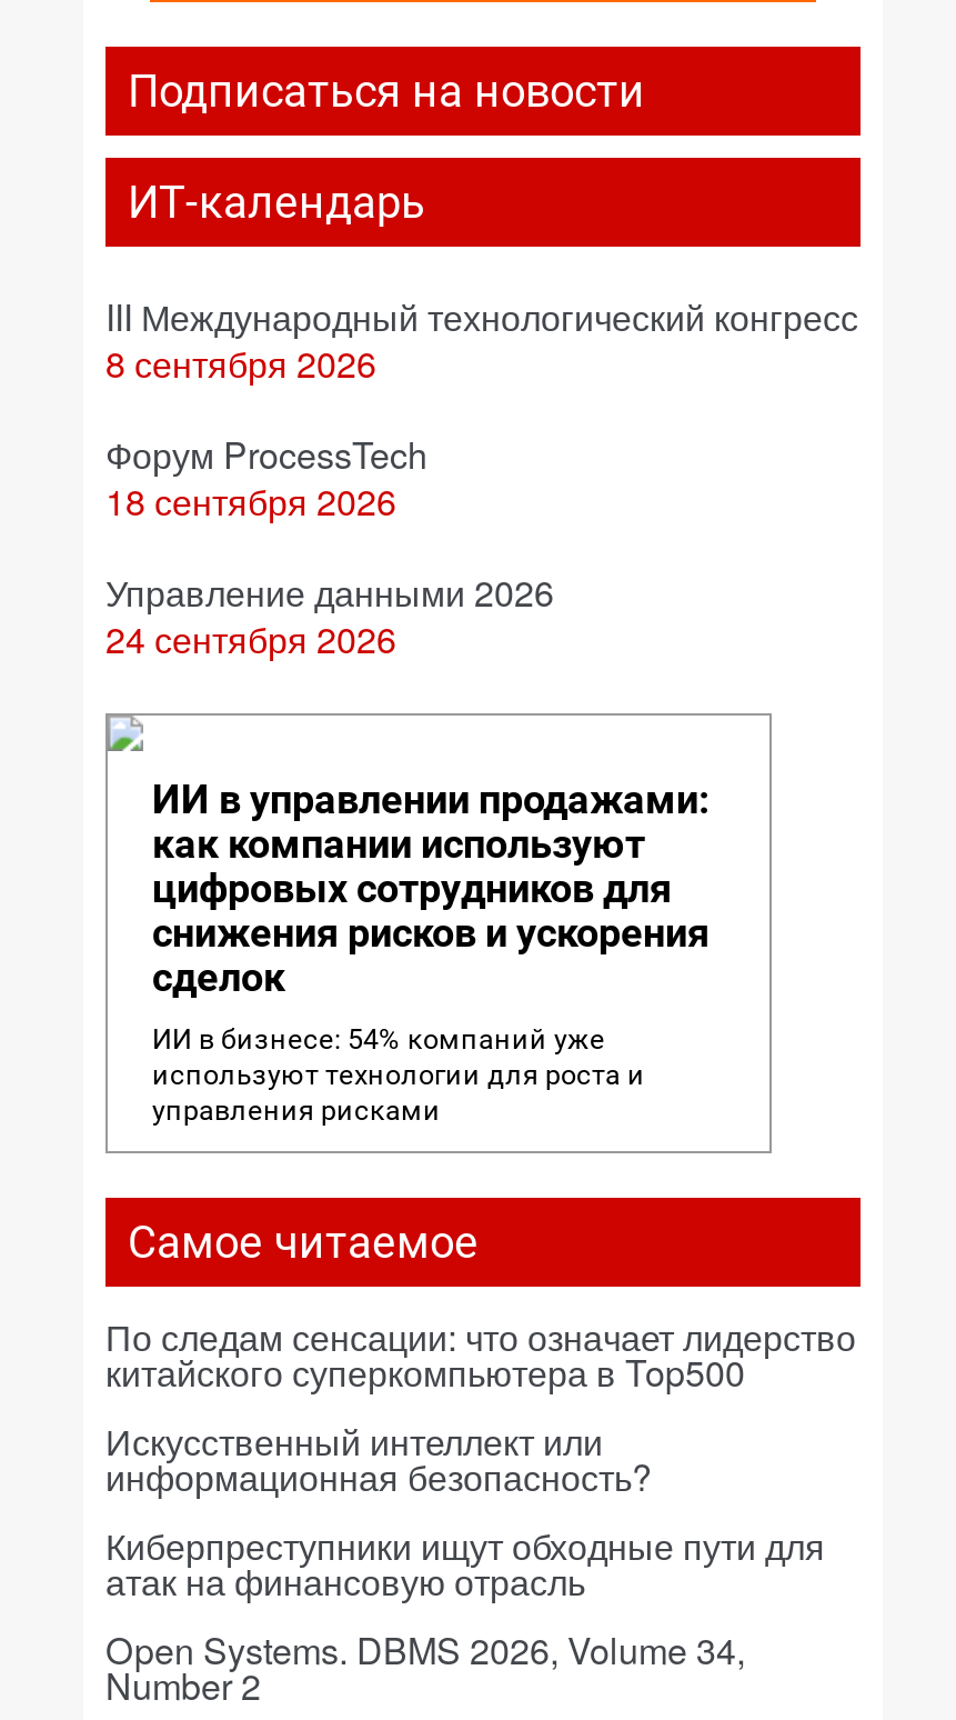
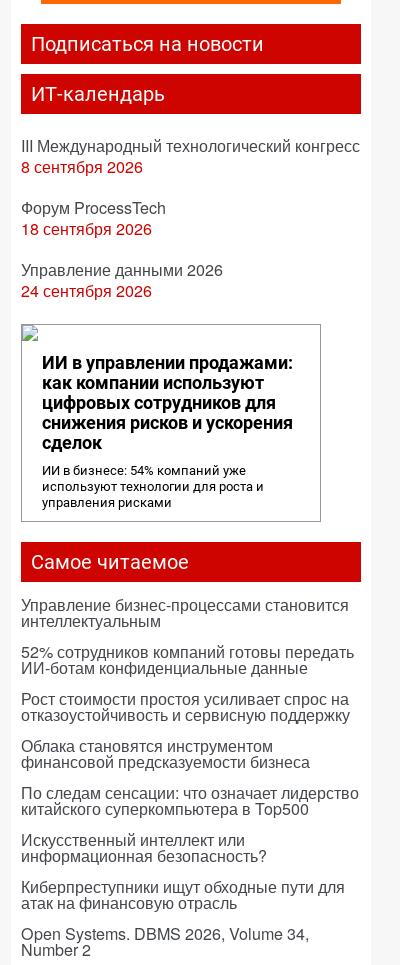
+ Управление бизнес-процессами становится
+ интеллектуальным
+ 52% сотрудников компаний готовы передать
+ ИИ-ботам конфиденциальные данные
+ Рост стоимости простоя усиливает спрос на
+ отказоустойчивость и сервисную поддержку
+ Облака становятся инструментом
+ финансовой предсказуемости бизнеса
